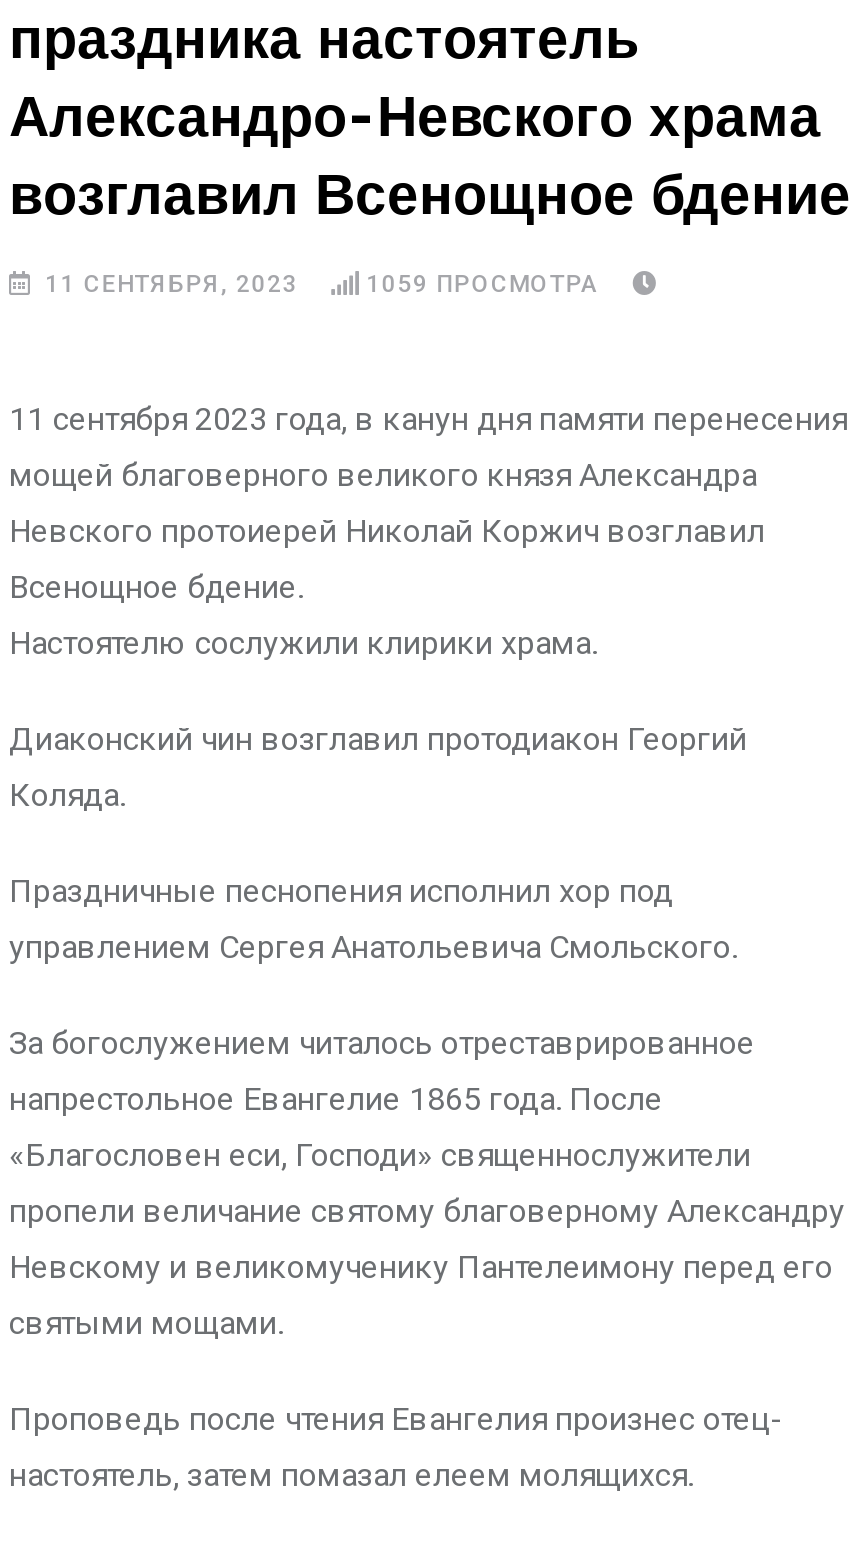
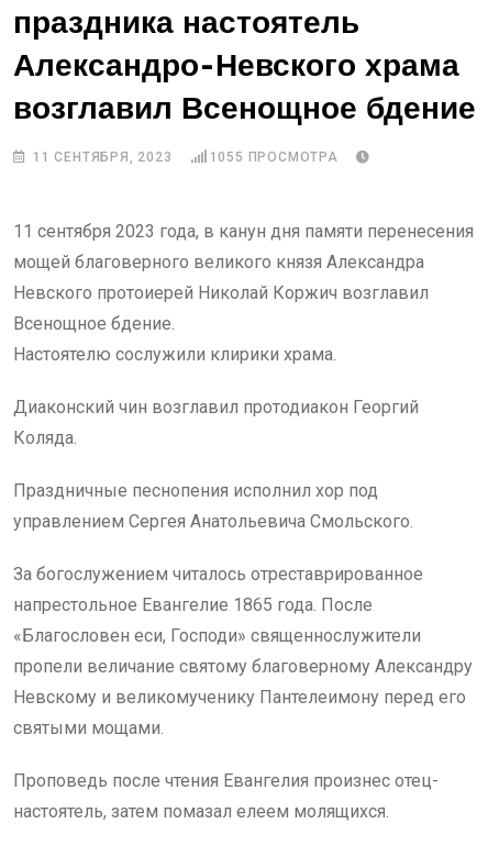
- 1059 ПРОСМОТРА
+ 1055 ПРОСМОТРА
